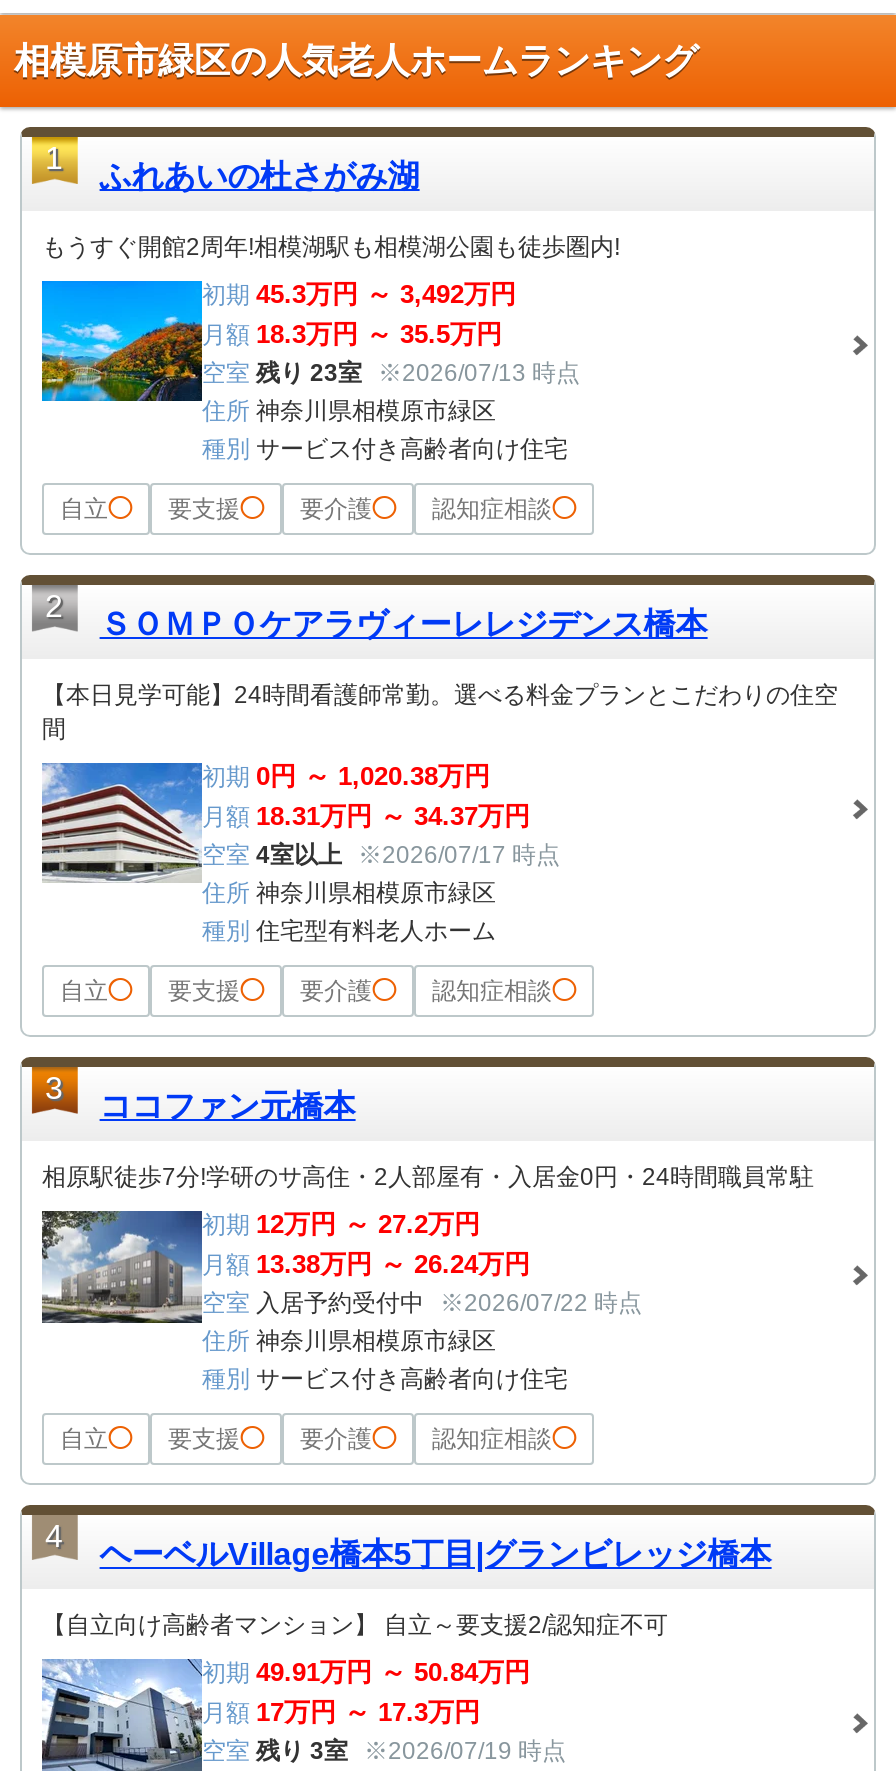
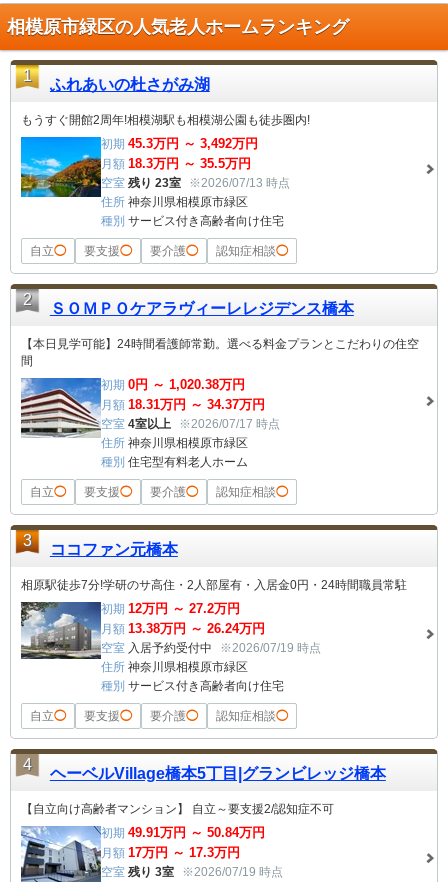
- 空室 入居予約受付中 ※2026/07/22 時点
+ 空室 入居予約受付中 ※2026/07/19 時点
